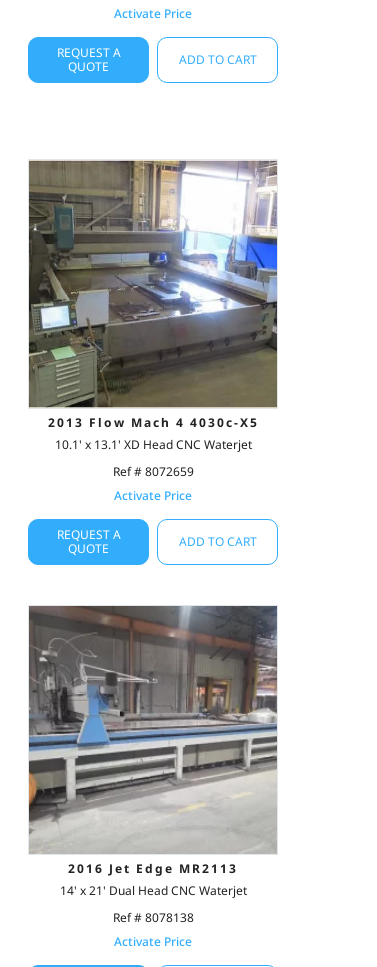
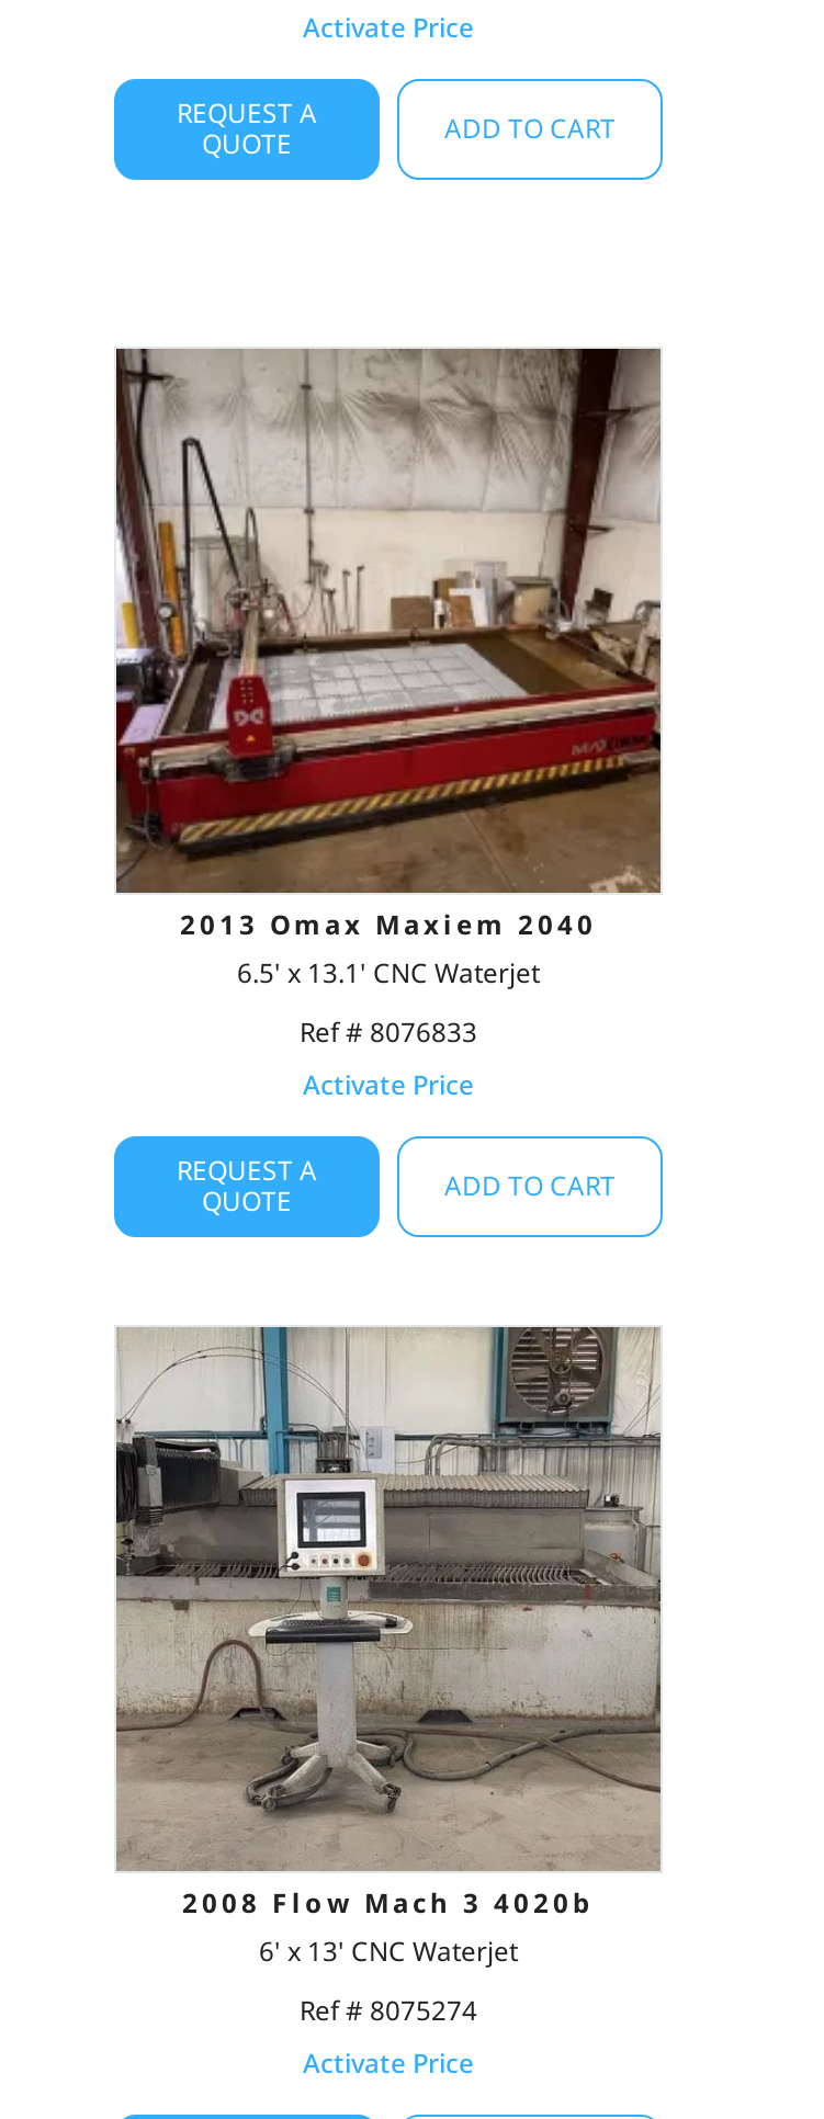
- [image]
- 2013 Flow Mach 4 4030c-X5
- 10.1' x 13.1' XD Head CNC Waterjet
+ [image]
+ 2013 Omax Maxiem 2040
+ 6.5' x 13.1' CNC Waterjet

- Ref # 8072659
+ Ref # 8076833

- [image]
- 2016 Jet Edge MR2113
- 14' x 21' Dual Head CNC Waterjet
+ [image]
+ 2008 Flow Mach 3 4020b
+ 6' x 13' CNC Waterjet

- Ref # 8078138
+ Ref # 8075274
